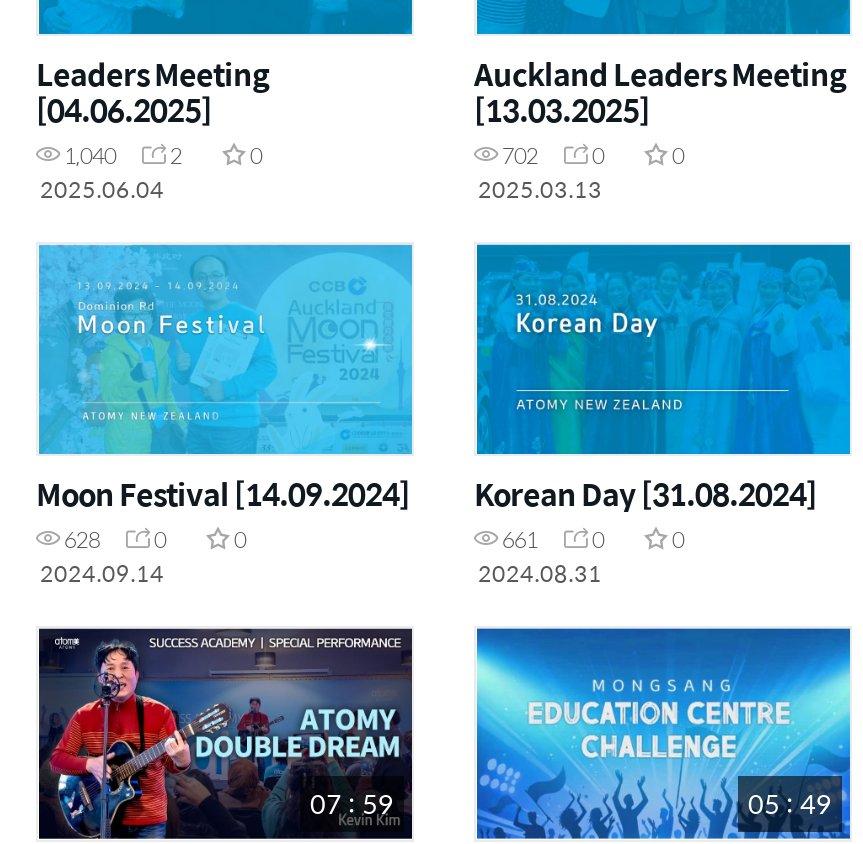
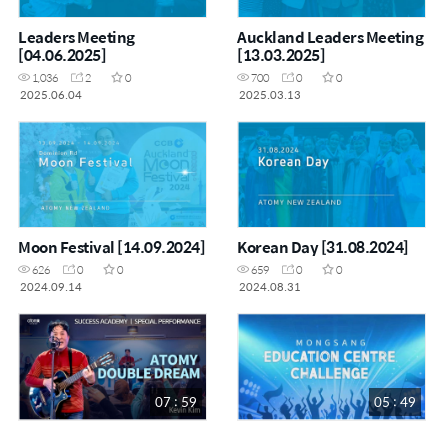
- 1,040 2 0
+ 1,036 2 0

- 702 0 0
+ 700 0 0

- 628 0 0
+ 626 0 0

- 661 0 0
+ 659 0 0
